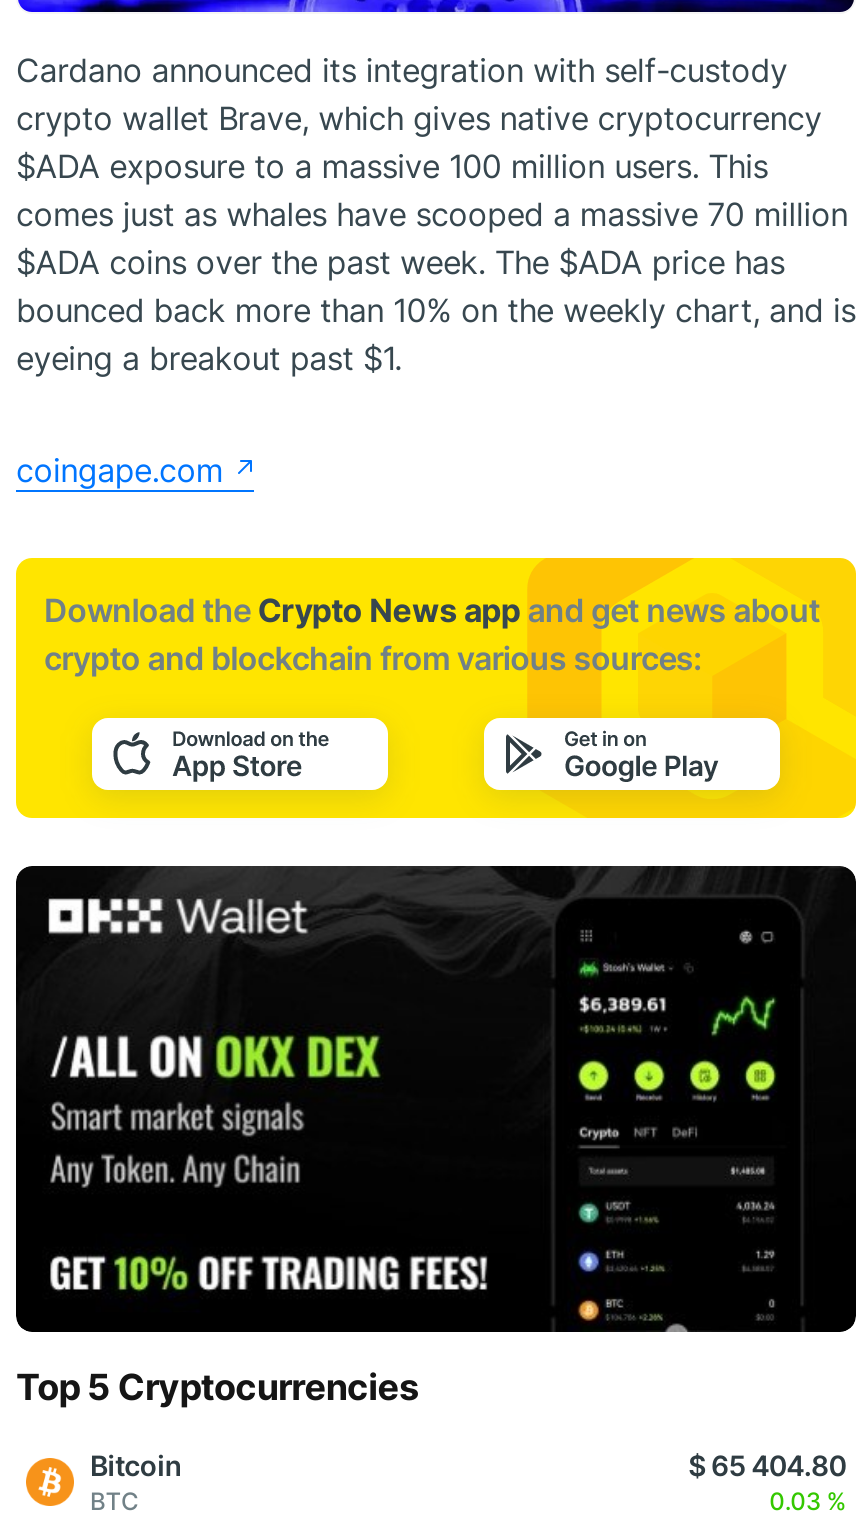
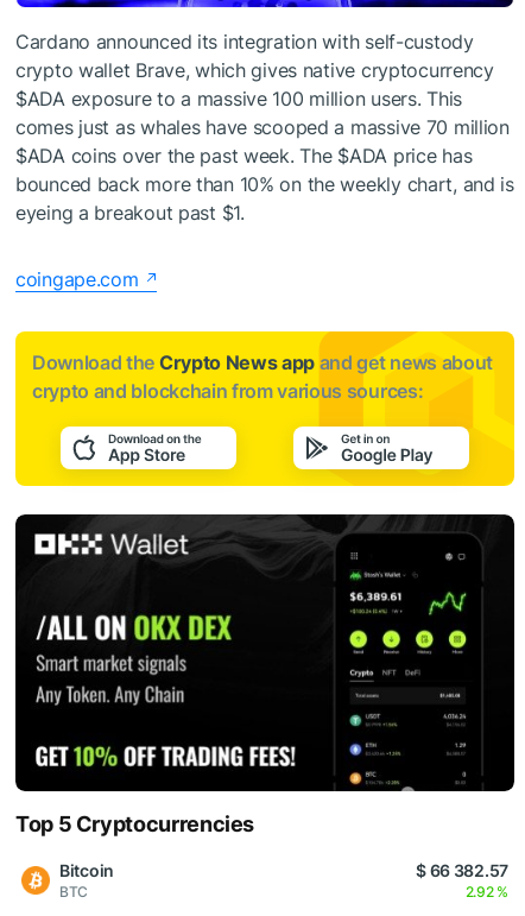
- $ 65 404.80
+ $ 66 382.57

- 0.03 %
+ 2.92 %
